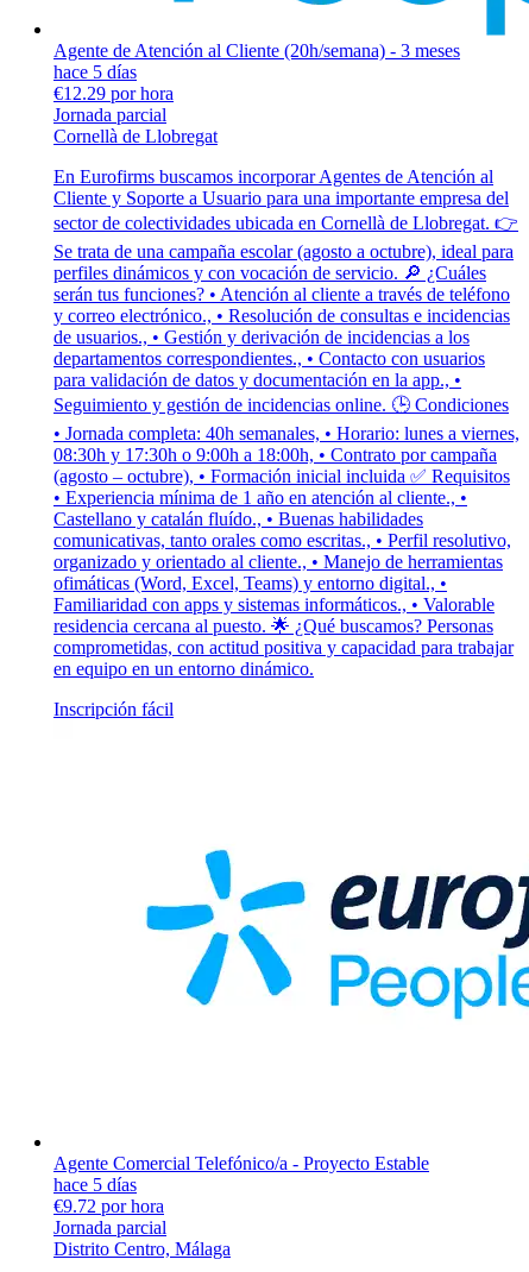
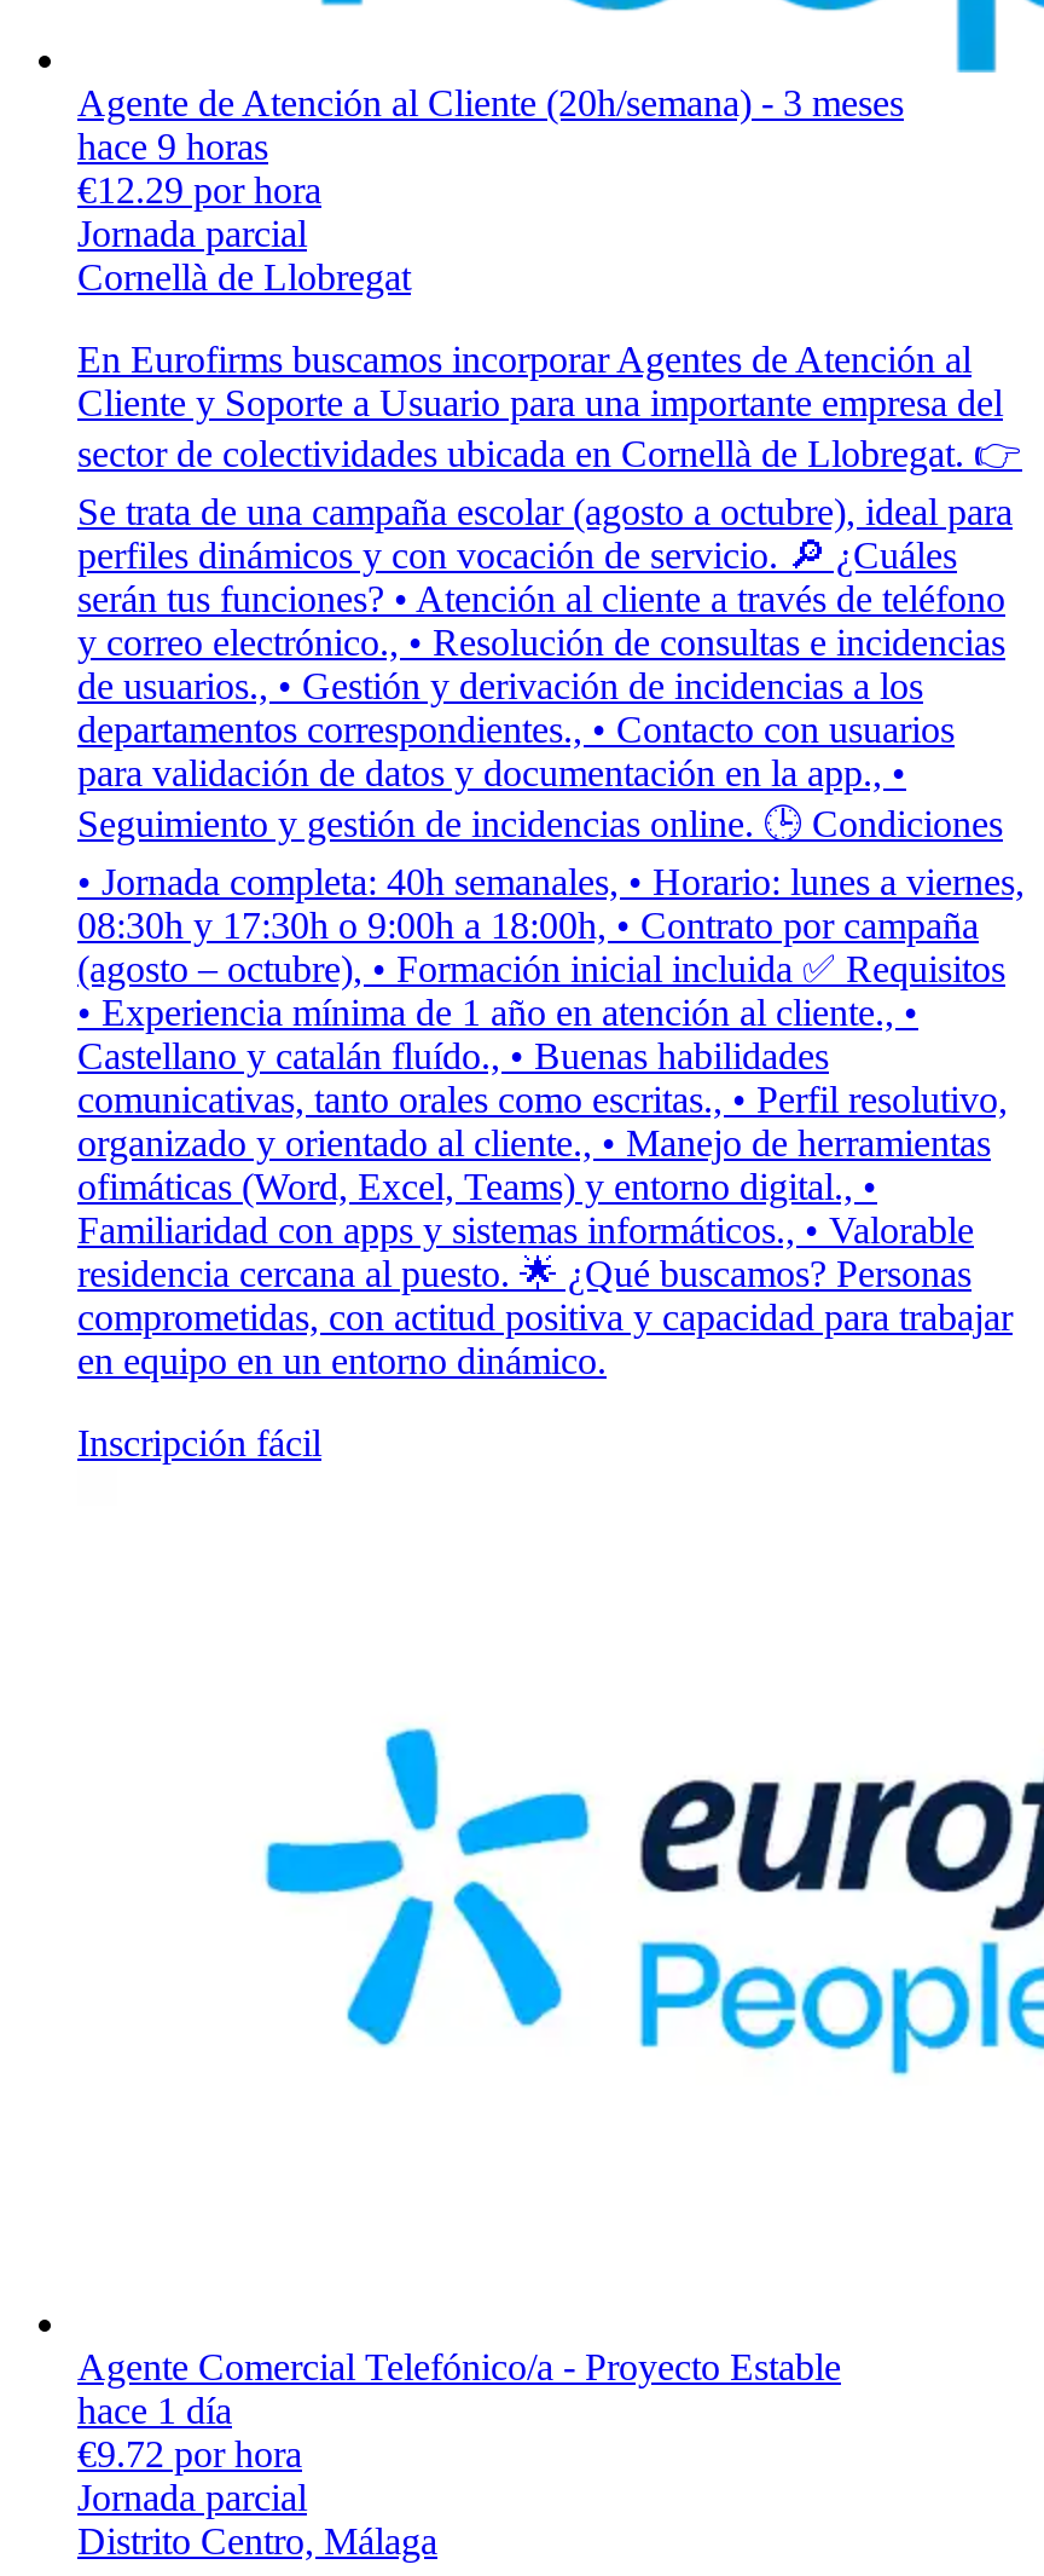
- hace 5 días
+ hace 9 horas

- hace 5 días
+ hace 1 día
